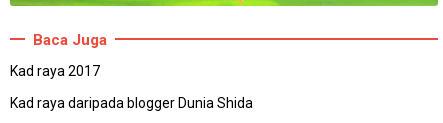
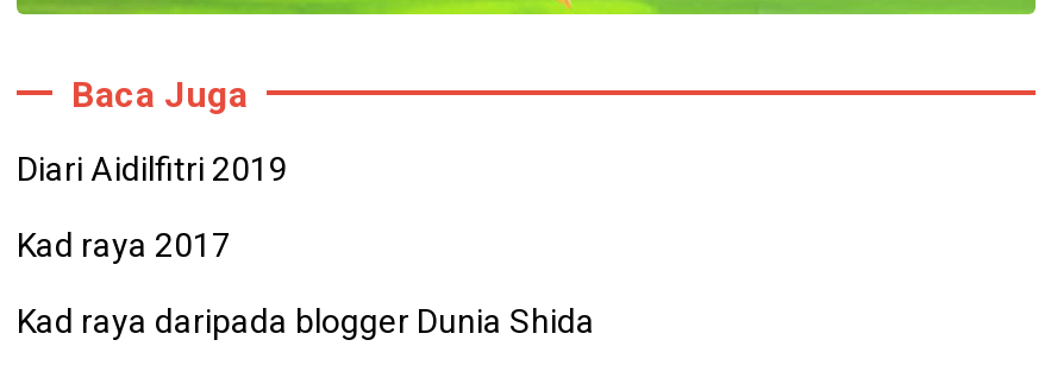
+ Diari Aidilfitri 2019
